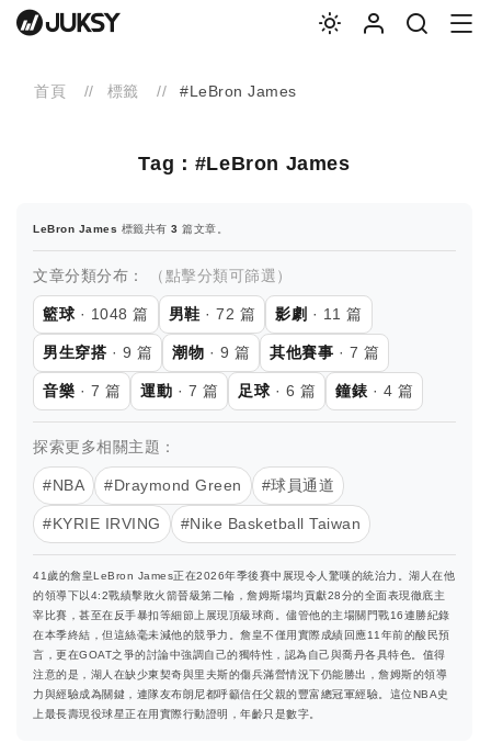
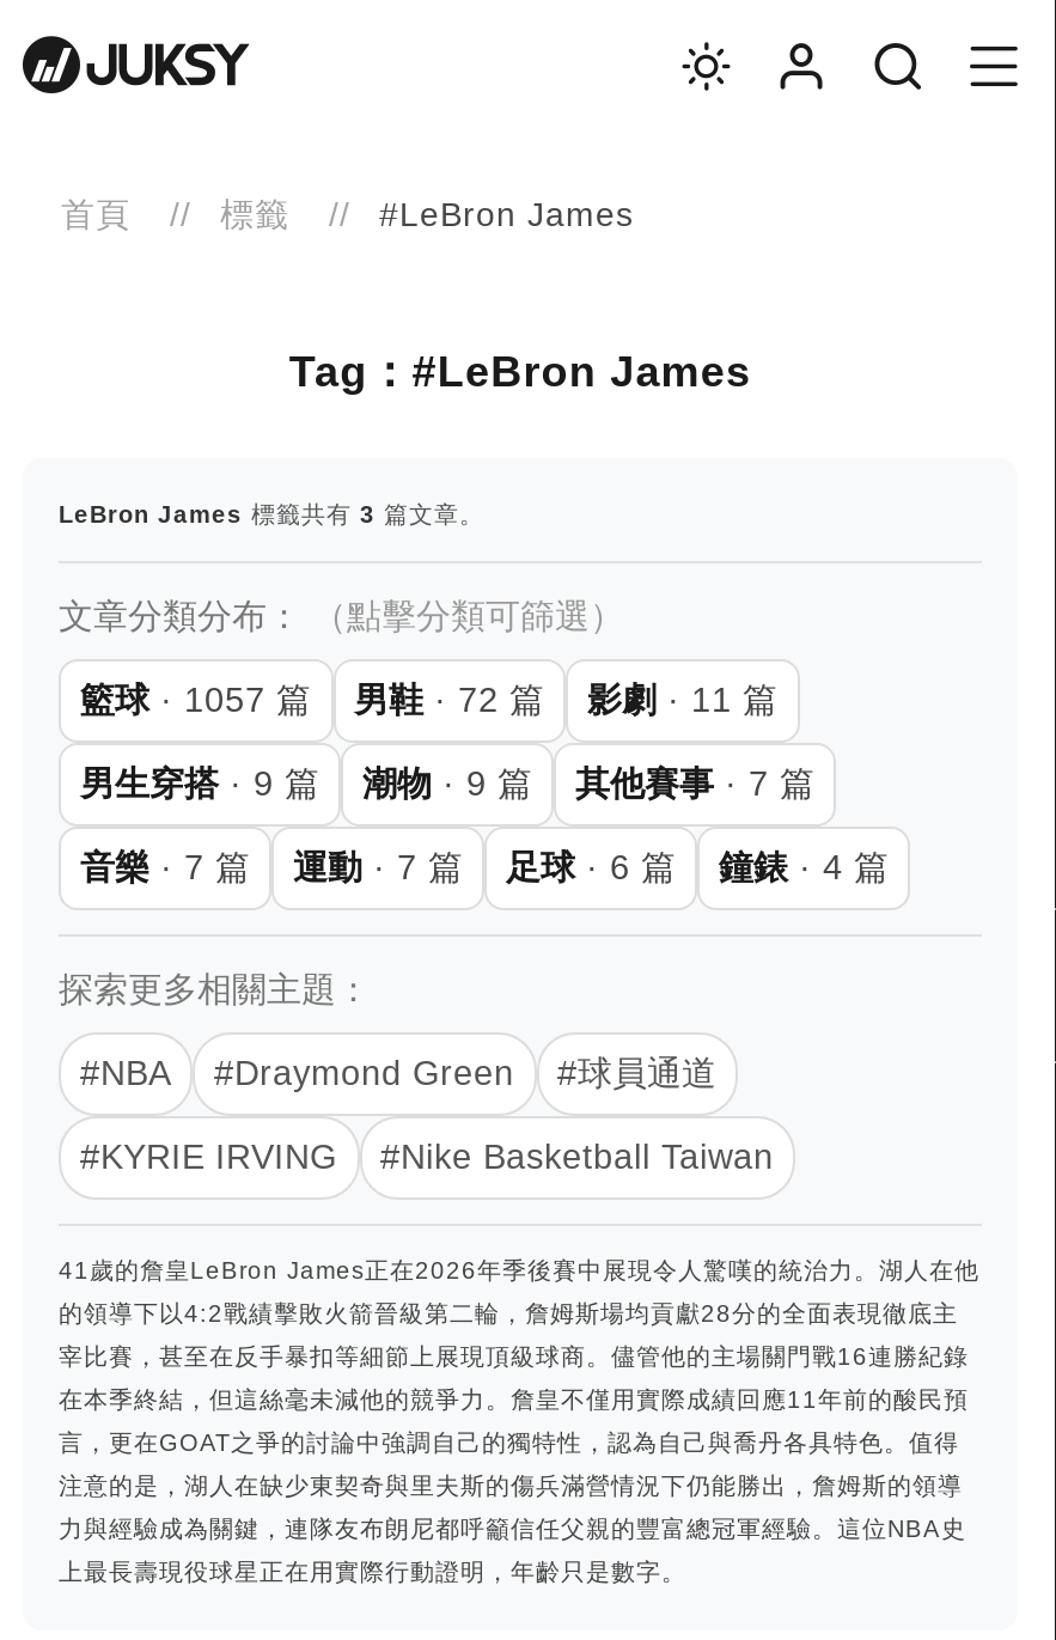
- 籃球 · 1048 篇 男鞋 · 72 篇 影劇 · 11 篇
+ 籃球 · 1057 篇 男鞋 · 72 篇 影劇 · 11 篇
